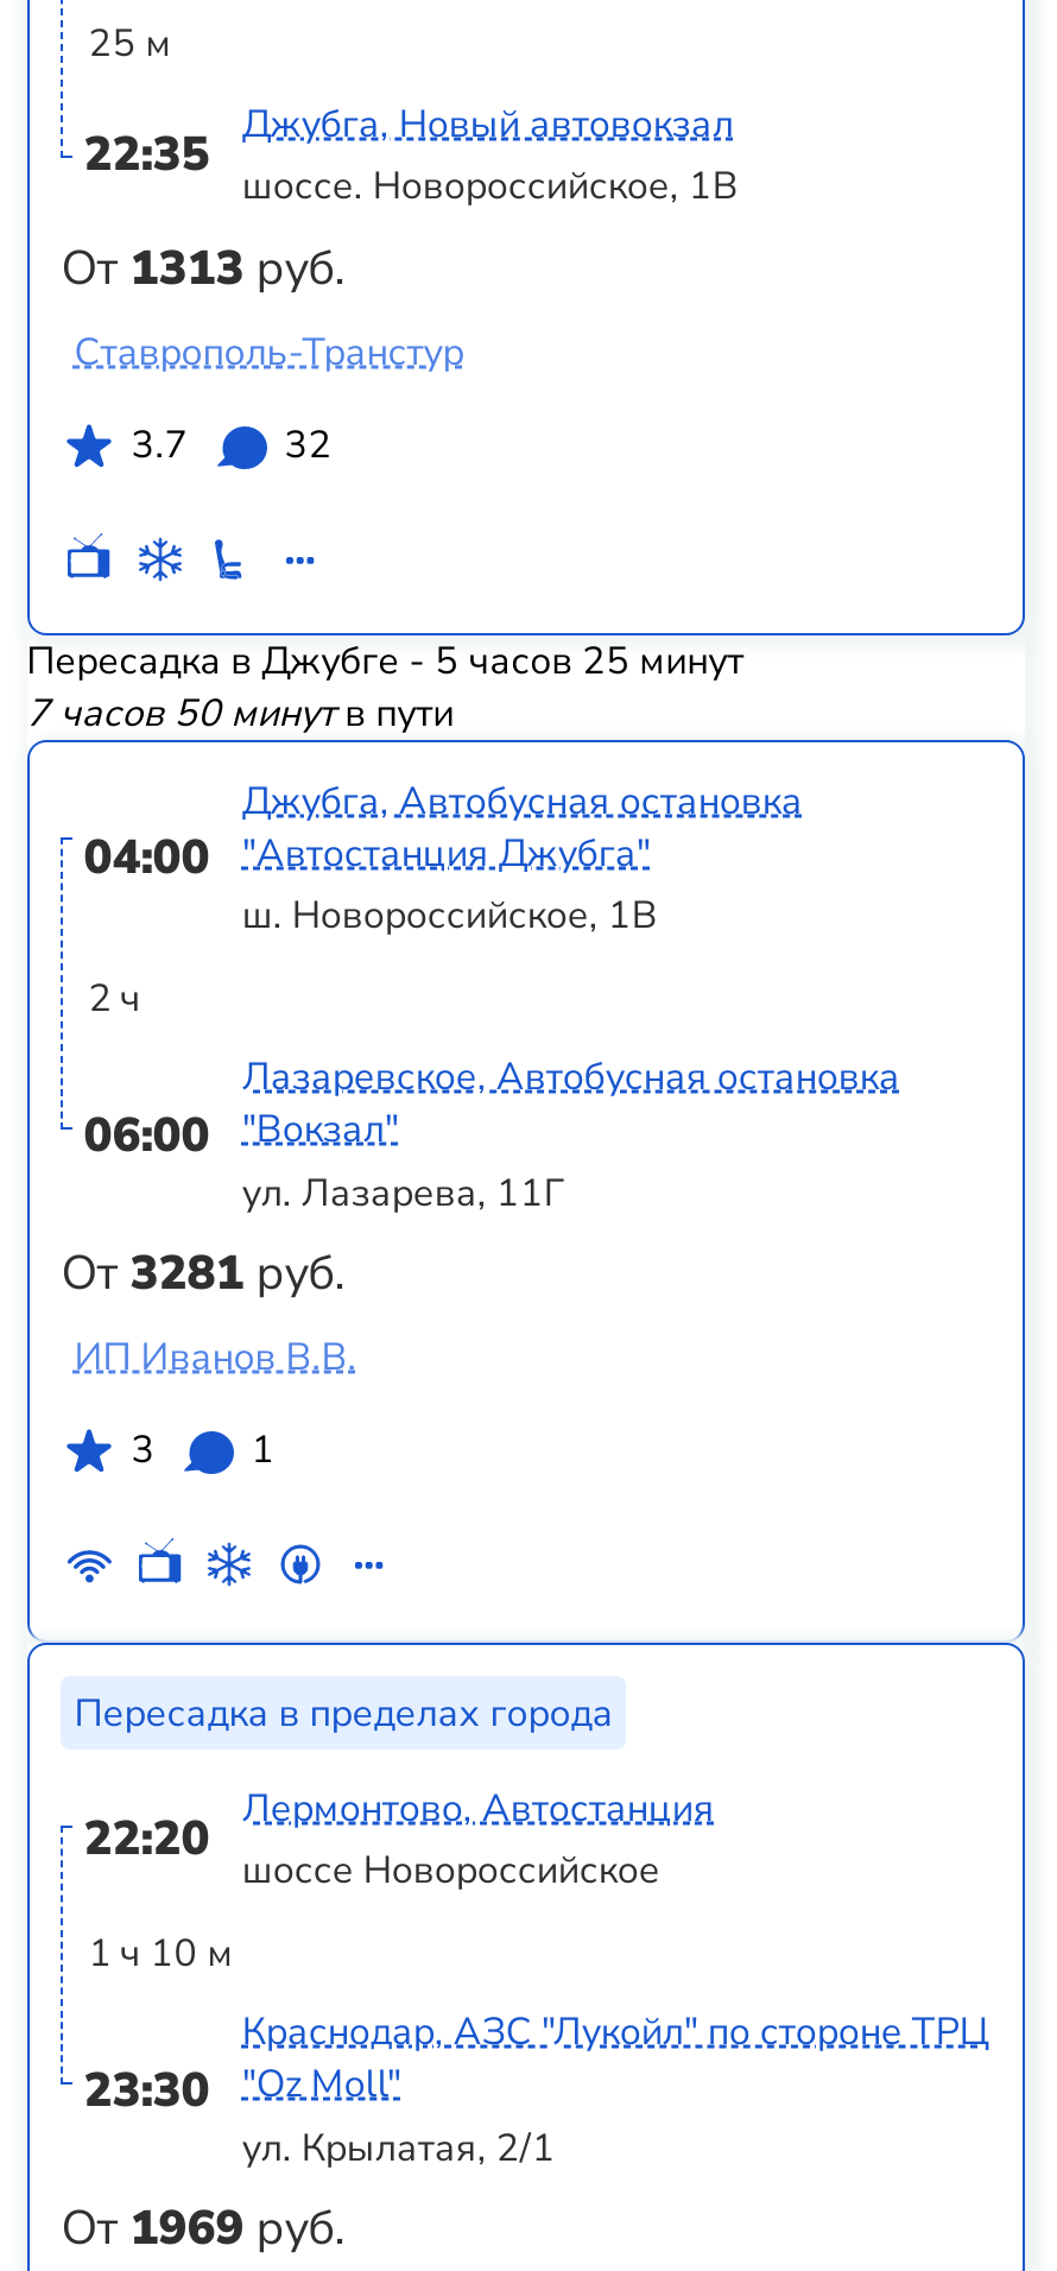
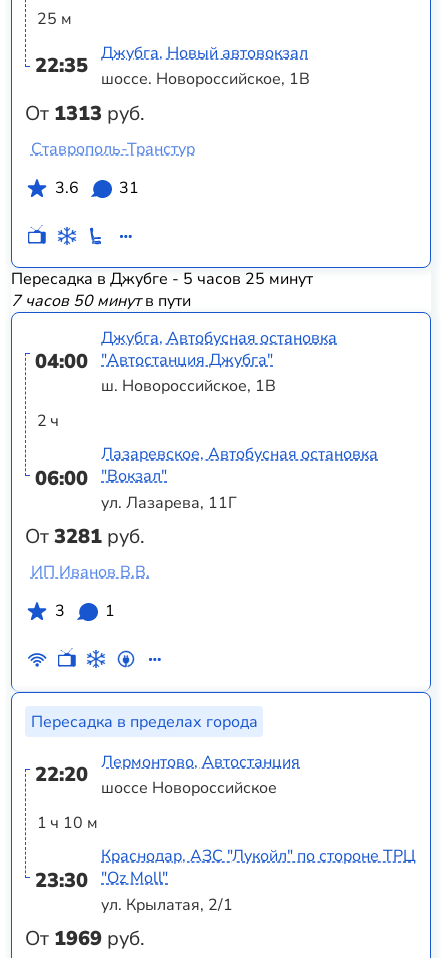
- 3.7
+ 3.6

- 32
+ 31
